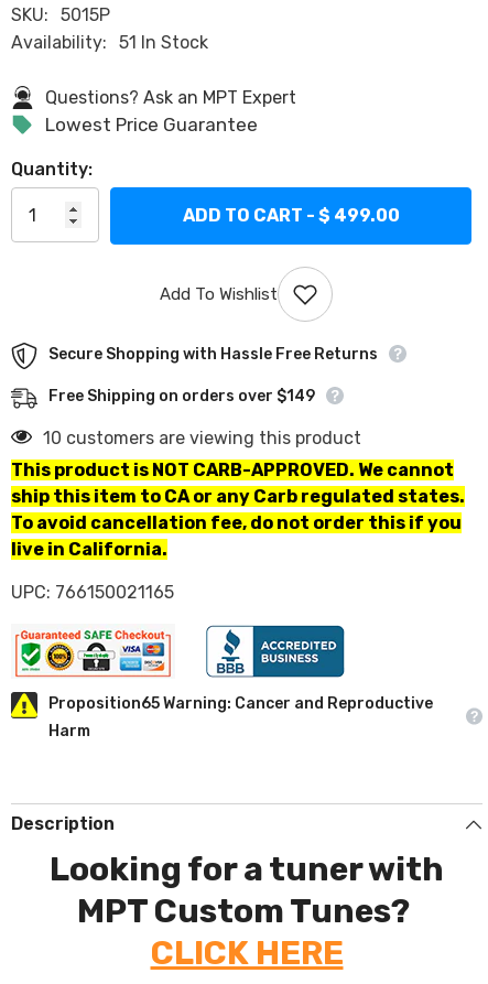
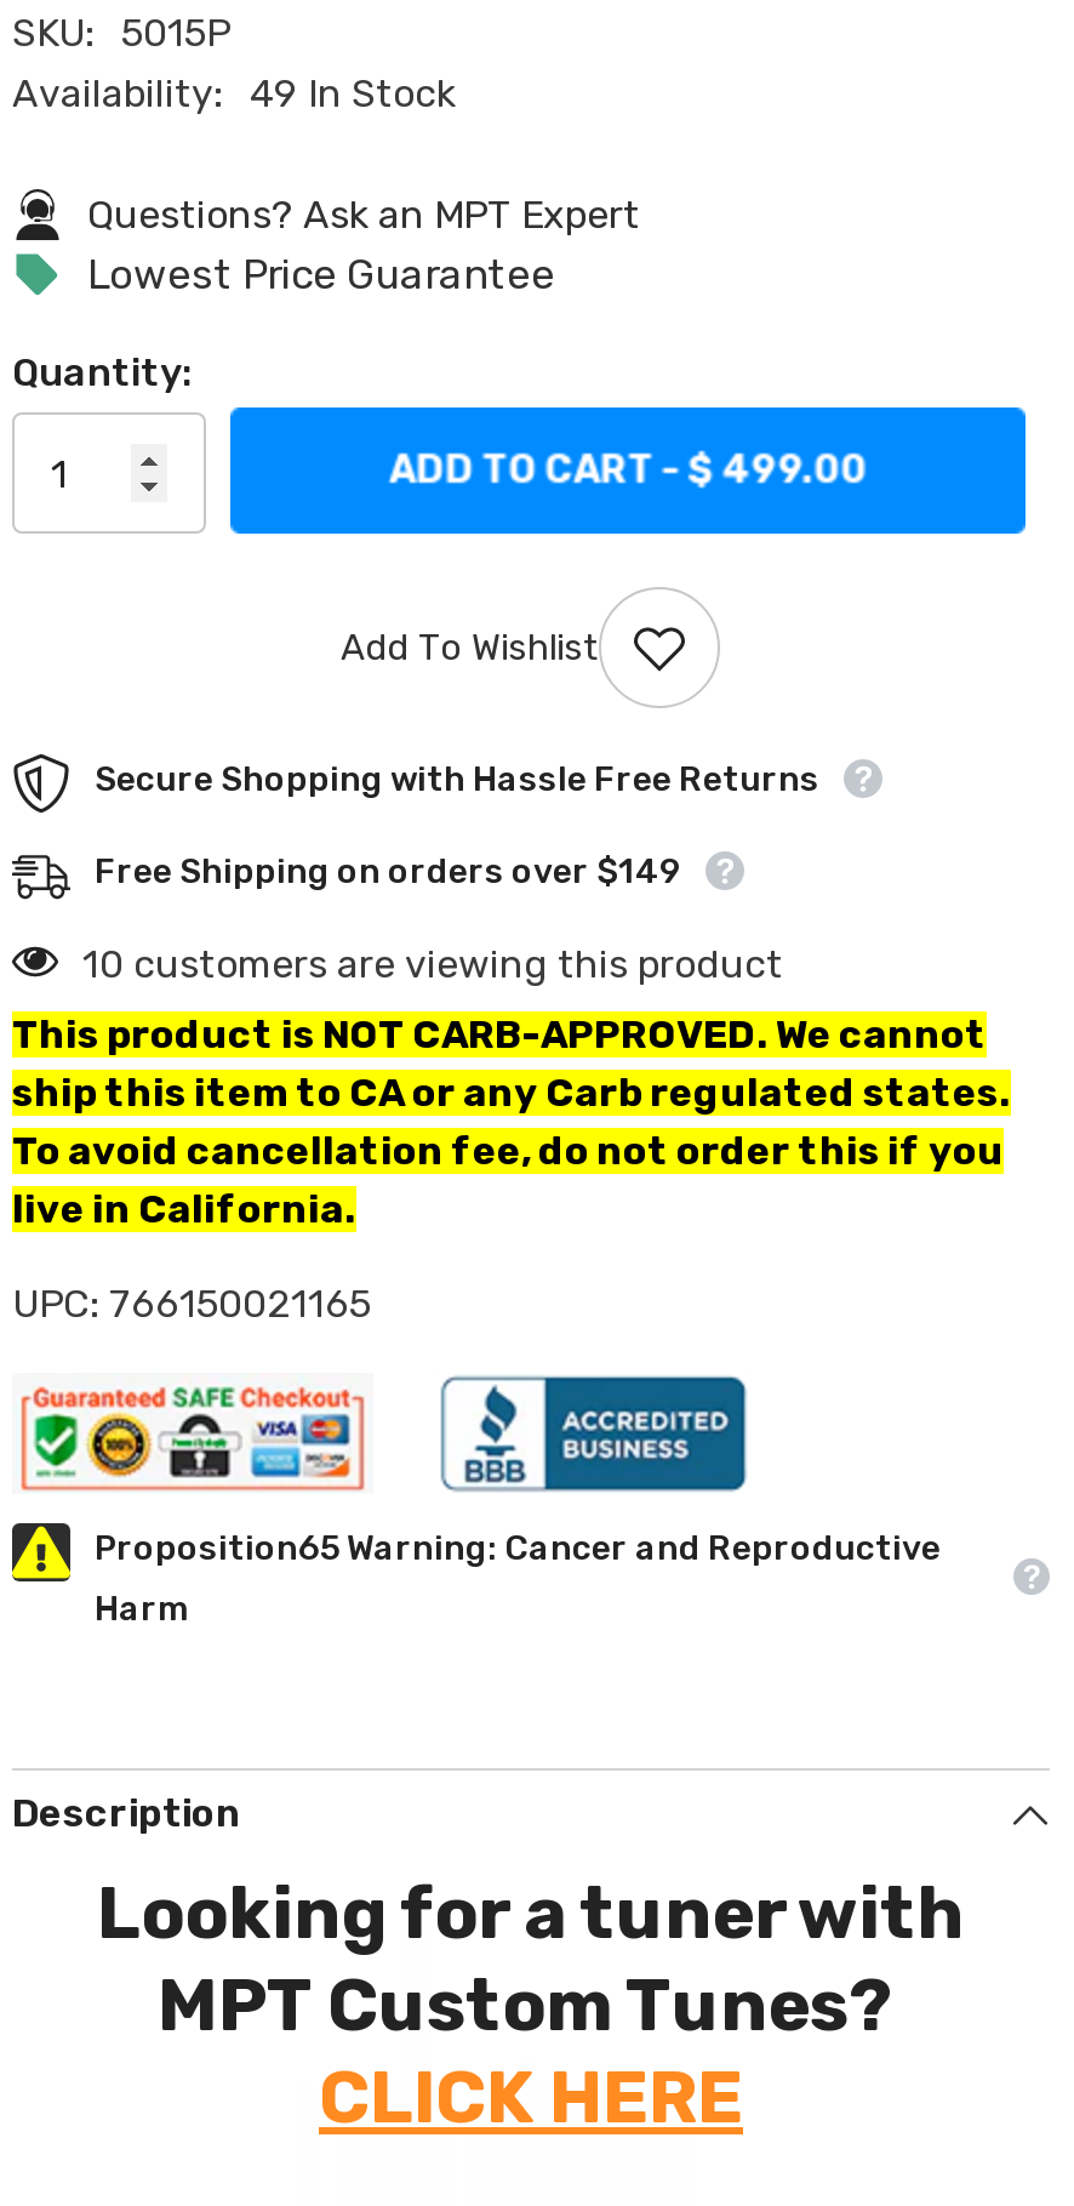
- Availability: 51 In Stock
+ Availability: 49 In Stock
